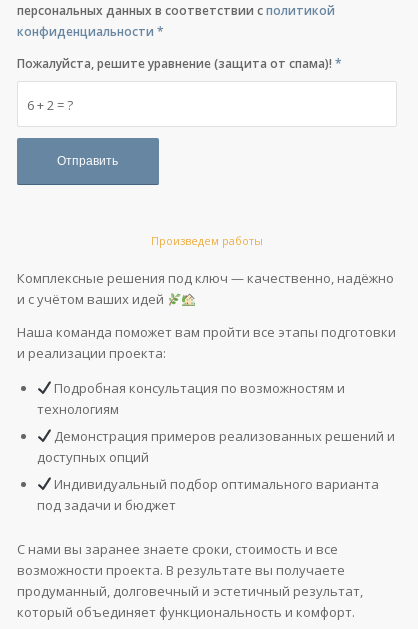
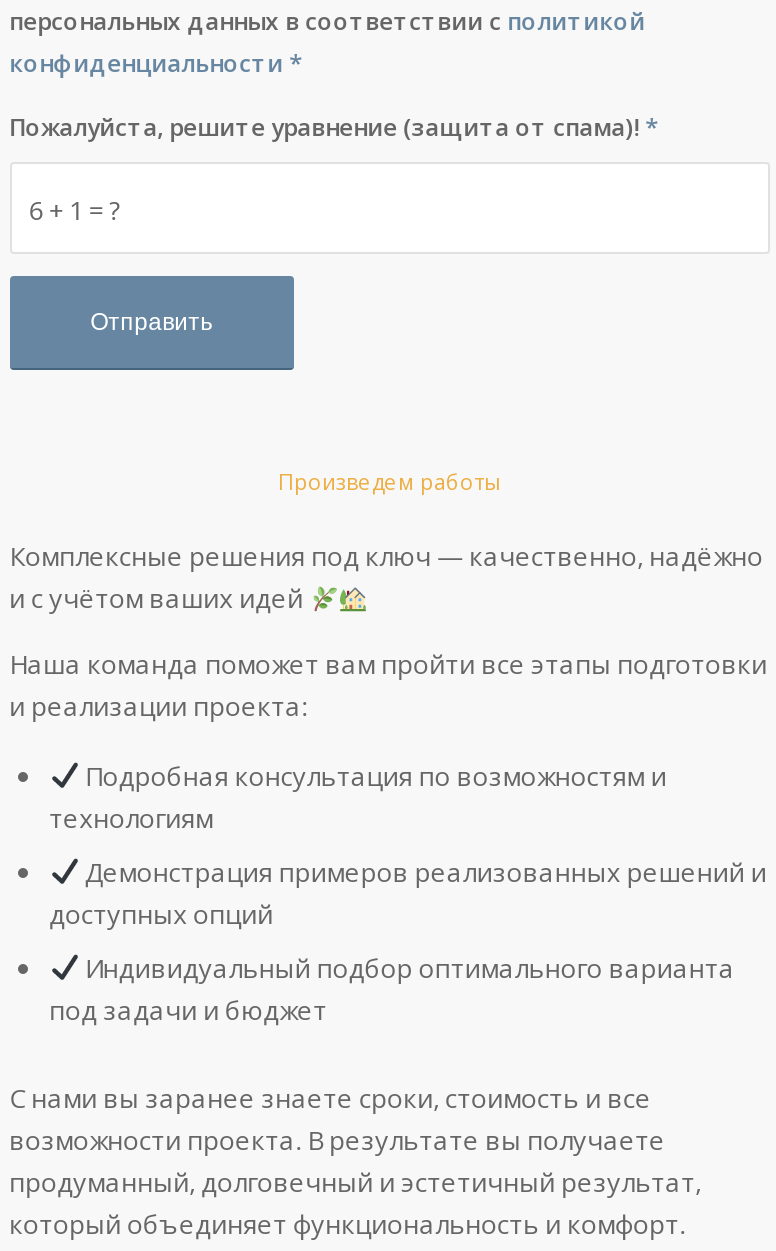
- 6 + 2 = ?
+ 6 + 1 = ?
